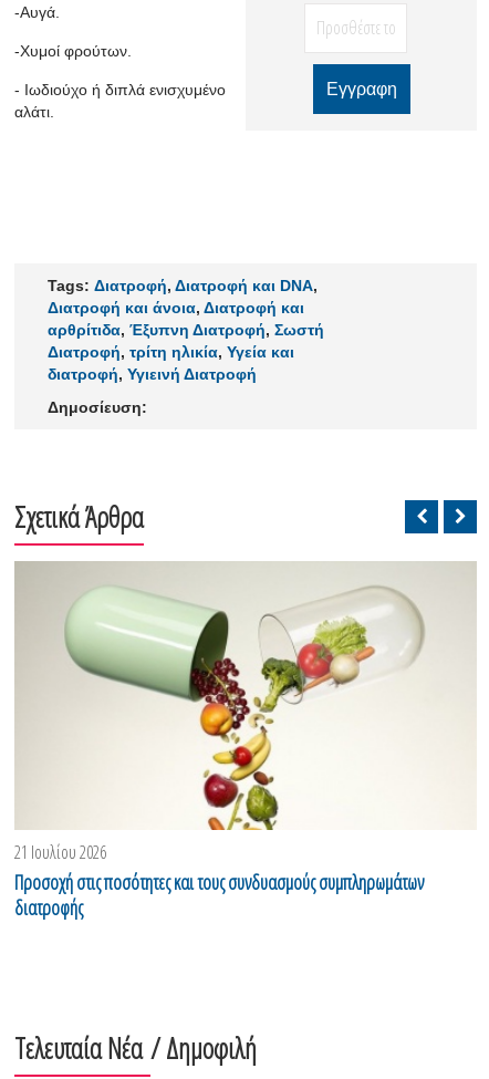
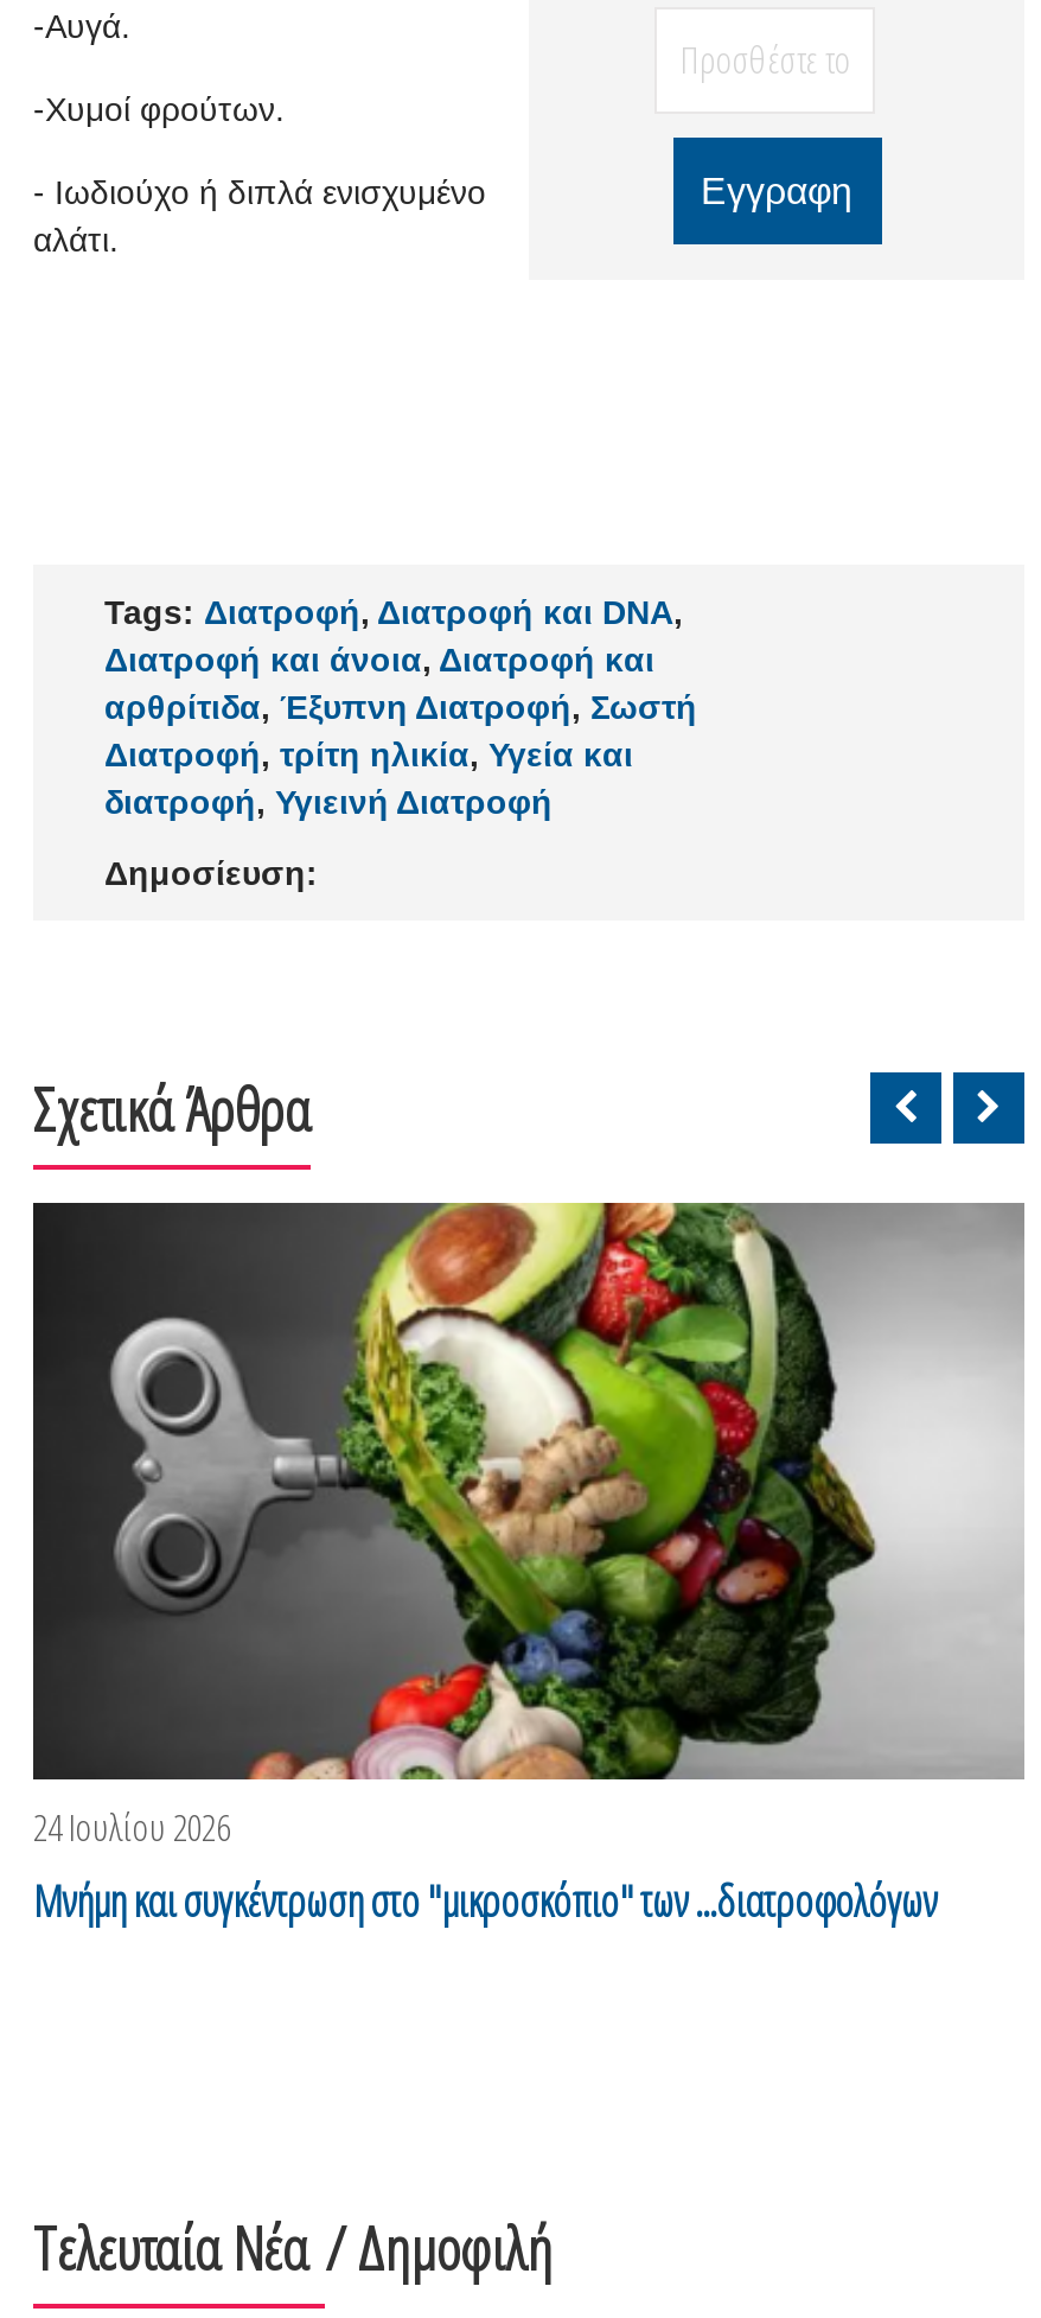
- [image]
- 21 Ιουλίου 2026
- Προσοχή στις ποσότητες και τους συνδυασμούς συμπληρωμάτων
- διατροφής
+ [image]
+ 24 Ιουλίου 2026
+ Μνήμη και συγκέντρωση στο "μικροσκόπιο" των ...διατροφολόγων
